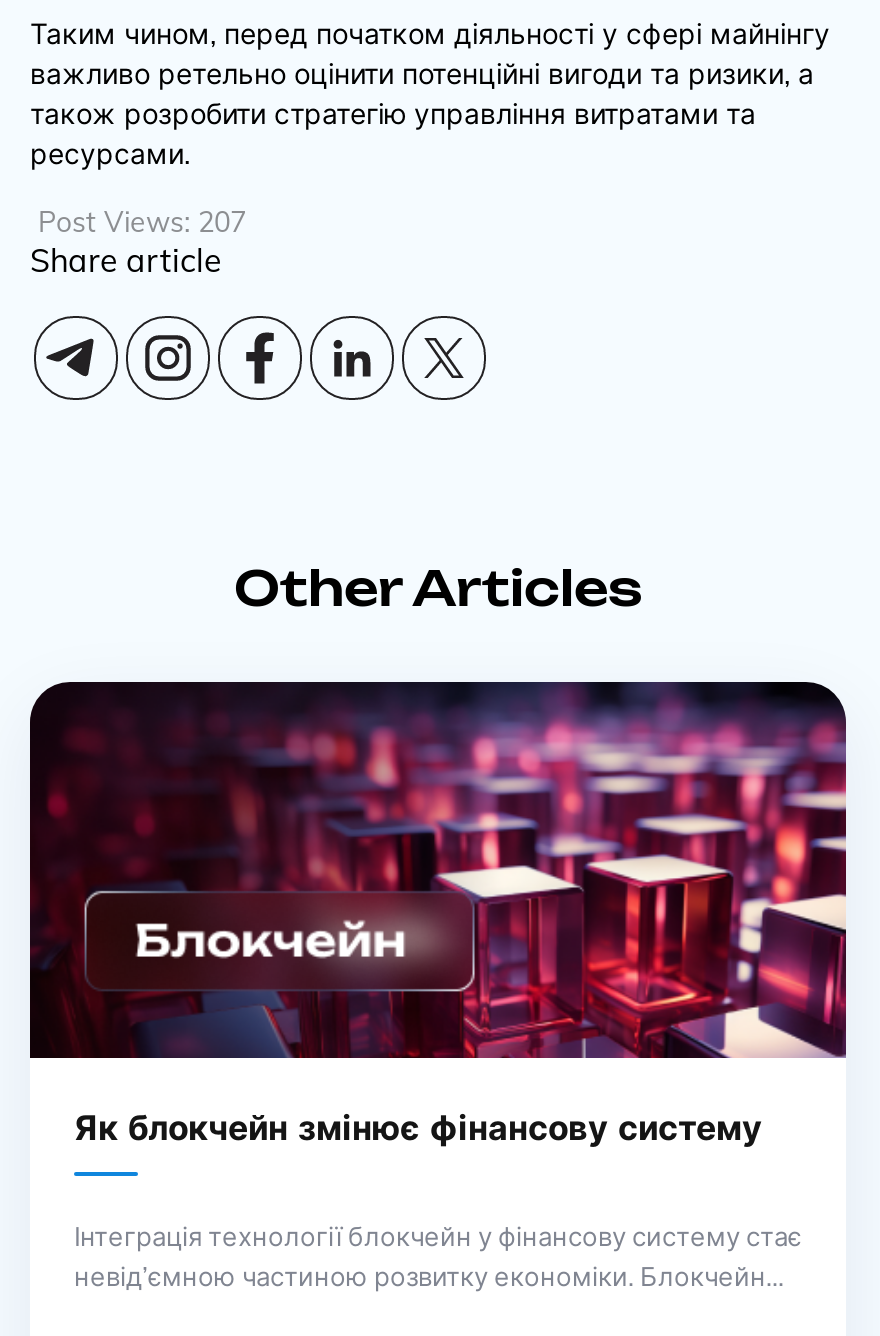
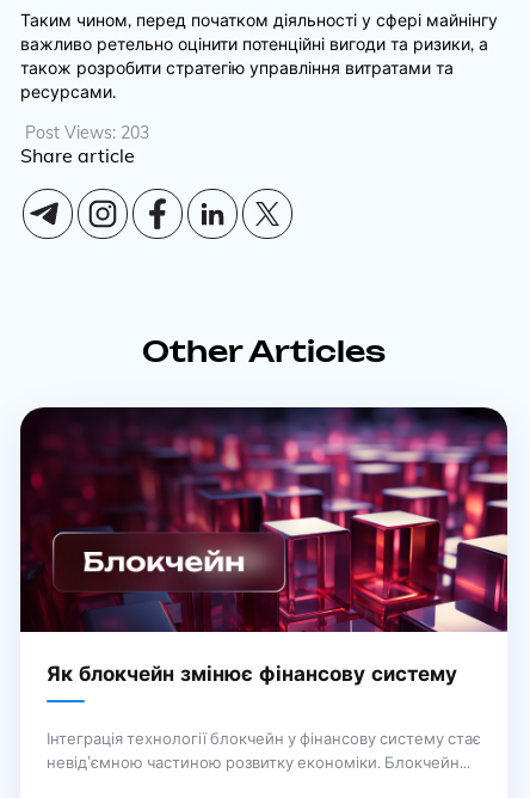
- Post Views: 207
+ Post Views: 203
